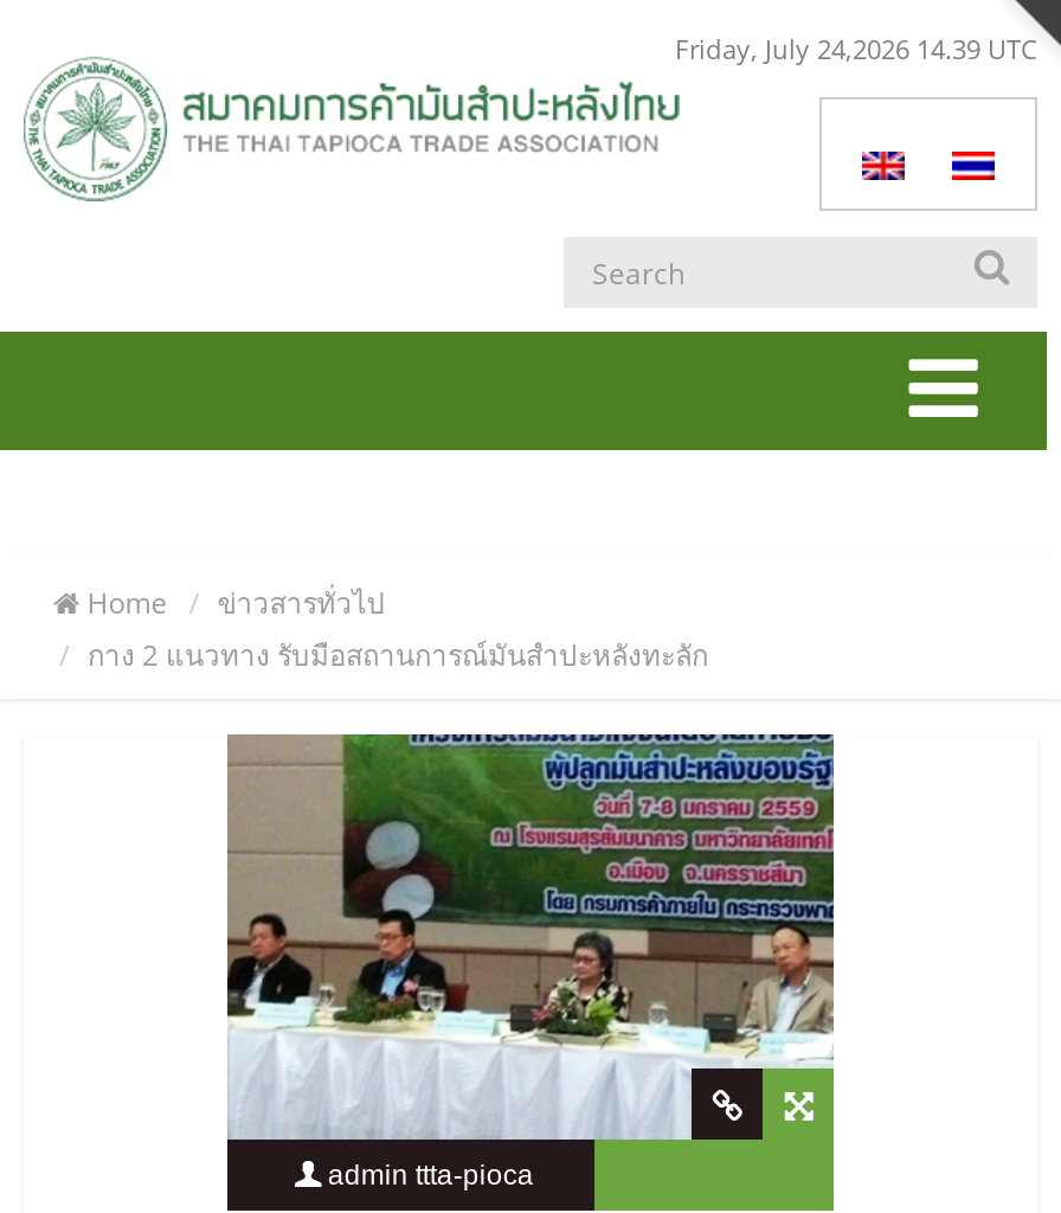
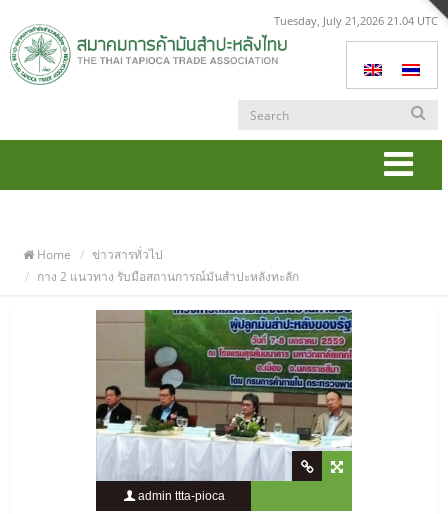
- Friday, July 24,2026 14.39 UTC
+ Tuesday, July 21,2026 21.04 UTC
